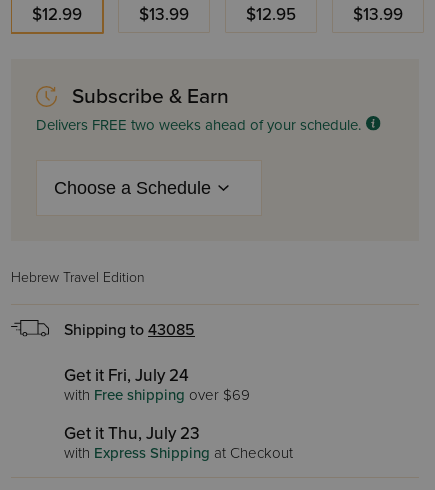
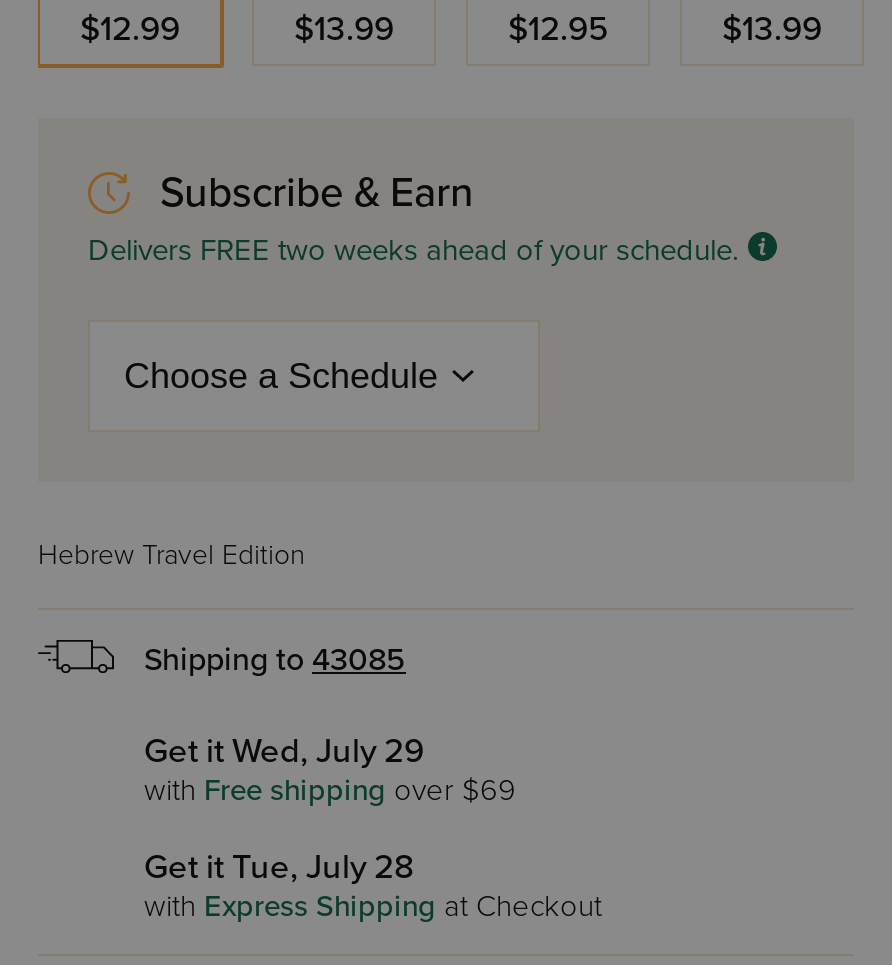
- Get it Fri, July 24
+ Get it Wed, July 29

- Get it Thu, July 23
+ Get it Tue, July 28
